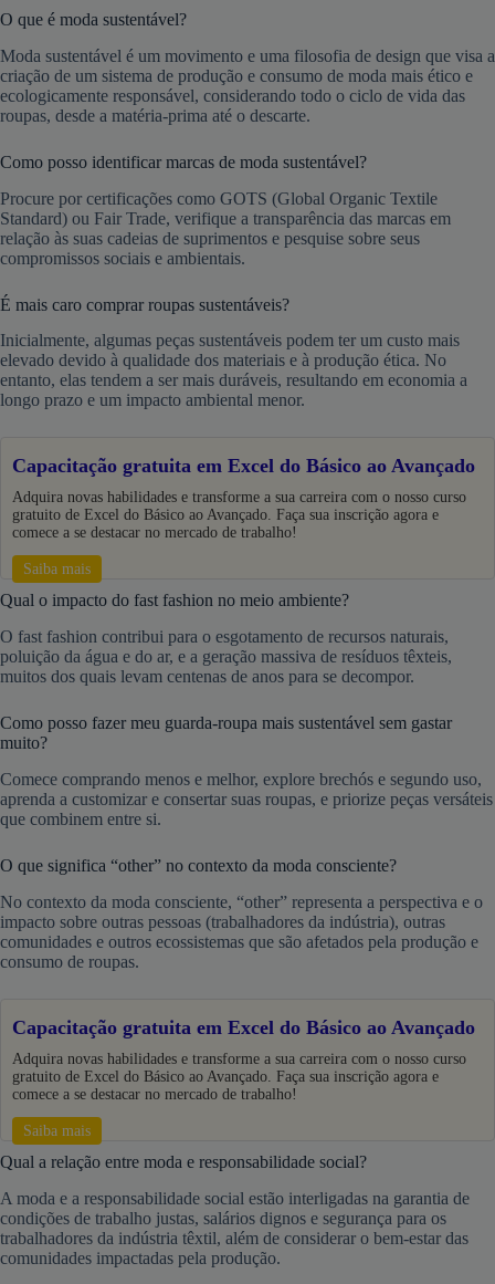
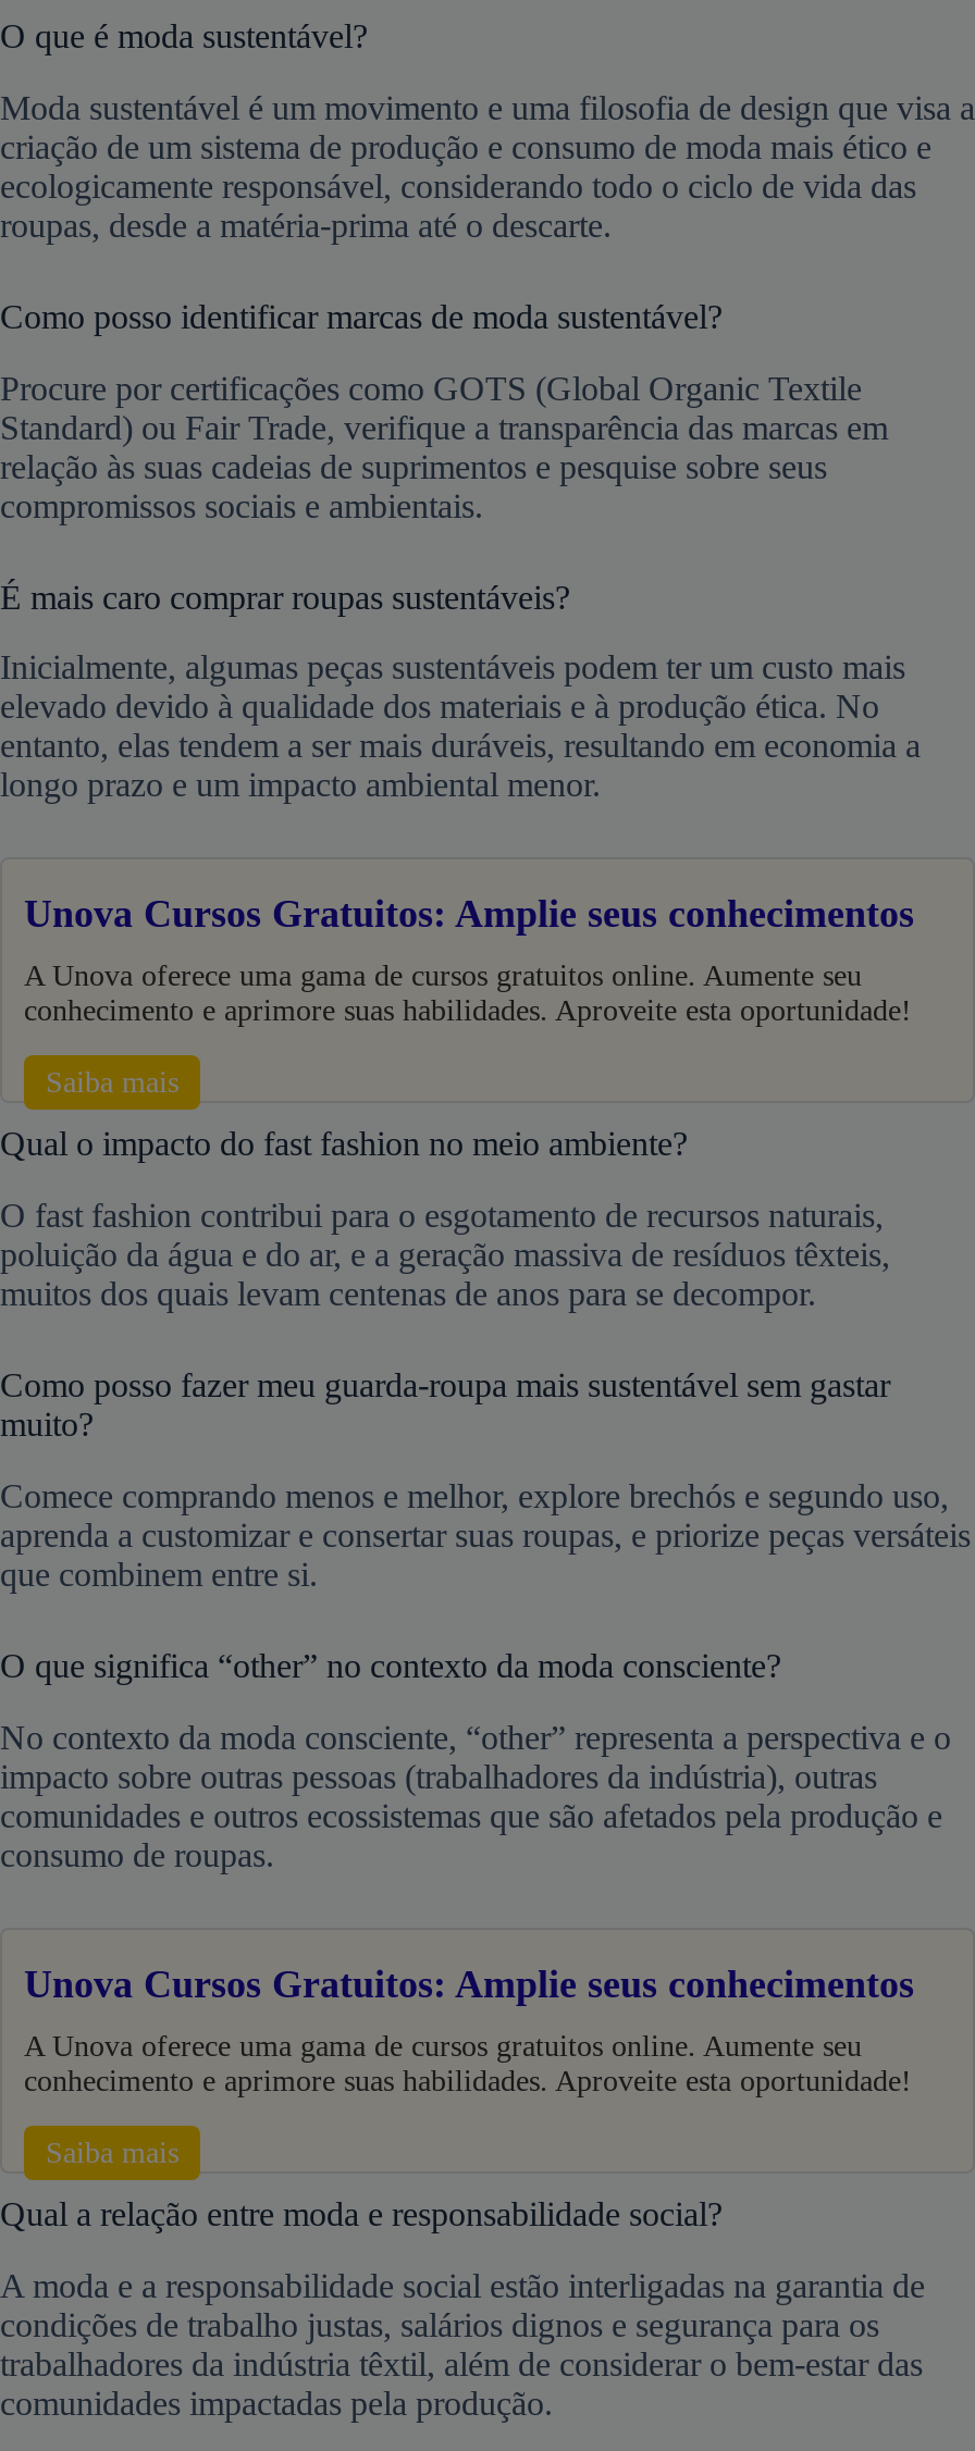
- Capacitação gratuita em Excel do Básico ao Avançado
+ Unova Cursos Gratuitos: Amplie seus conhecimentos

- Adquira novas habilidades e transforme a sua carreira com o nosso curso
- gratuito de Excel do Básico ao Avançado. Faça sua inscrição agora e
- comece a se destacar no mercado de trabalho!
+ A Unova oferece uma gama de cursos gratuitos online. Aumente seu
+ conhecimento e aprimore suas habilidades. Aproveite esta oportunidade!

- Capacitação gratuita em Excel do Básico ao Avançado
+ Unova Cursos Gratuitos: Amplie seus conhecimentos

- Adquira novas habilidades e transforme a sua carreira com o nosso curso
- gratuito de Excel do Básico ao Avançado. Faça sua inscrição agora e
- comece a se destacar no mercado de trabalho!
+ A Unova oferece uma gama de cursos gratuitos online. Aumente seu
+ conhecimento e aprimore suas habilidades. Aproveite esta oportunidade!
